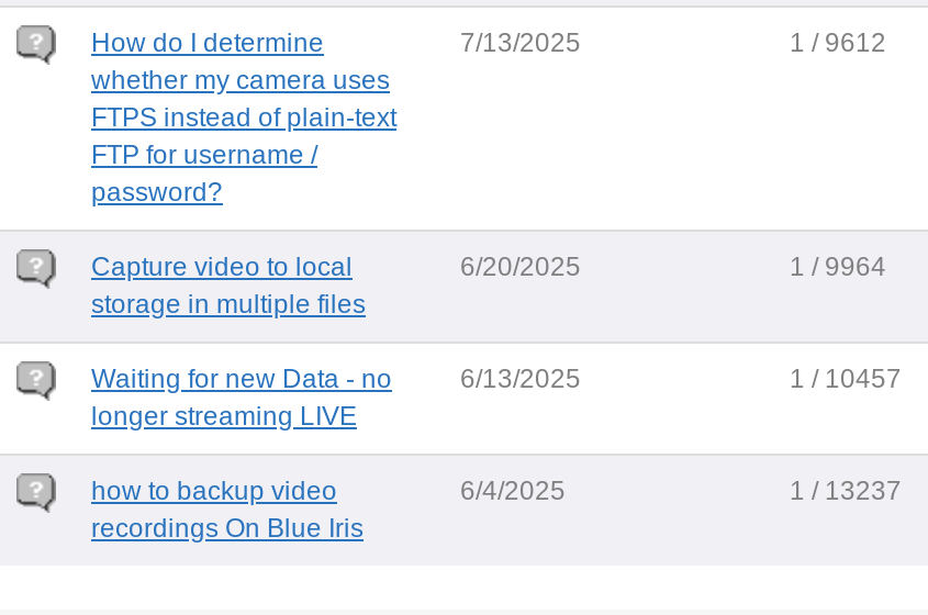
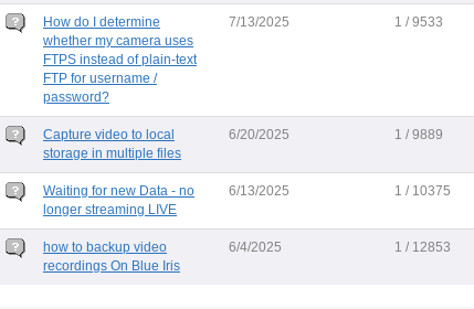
- 1 / 9612
+ 1 / 9533

- 1 / 9964
+ 1 / 9889

- 1 / 10457
+ 1 / 10375

- 1 / 13237
+ 1 / 12853
